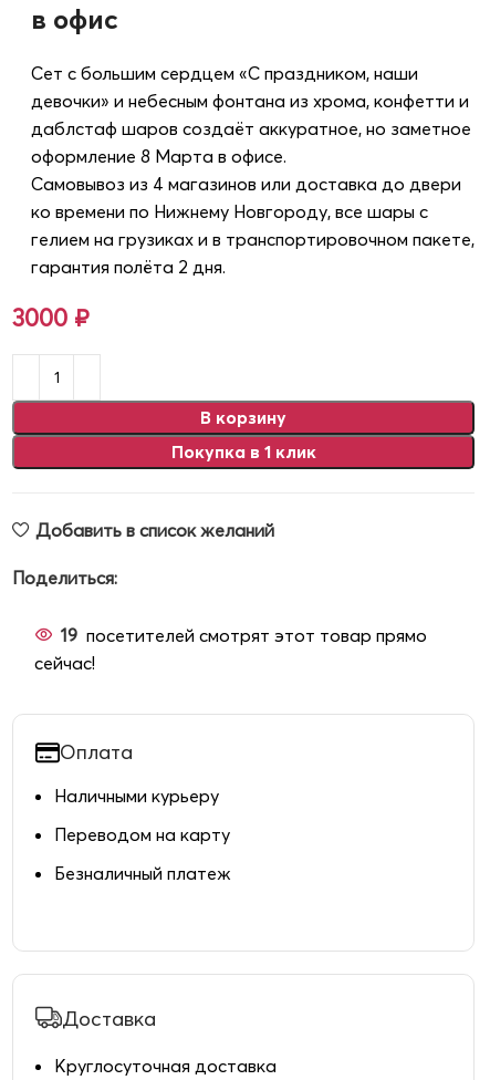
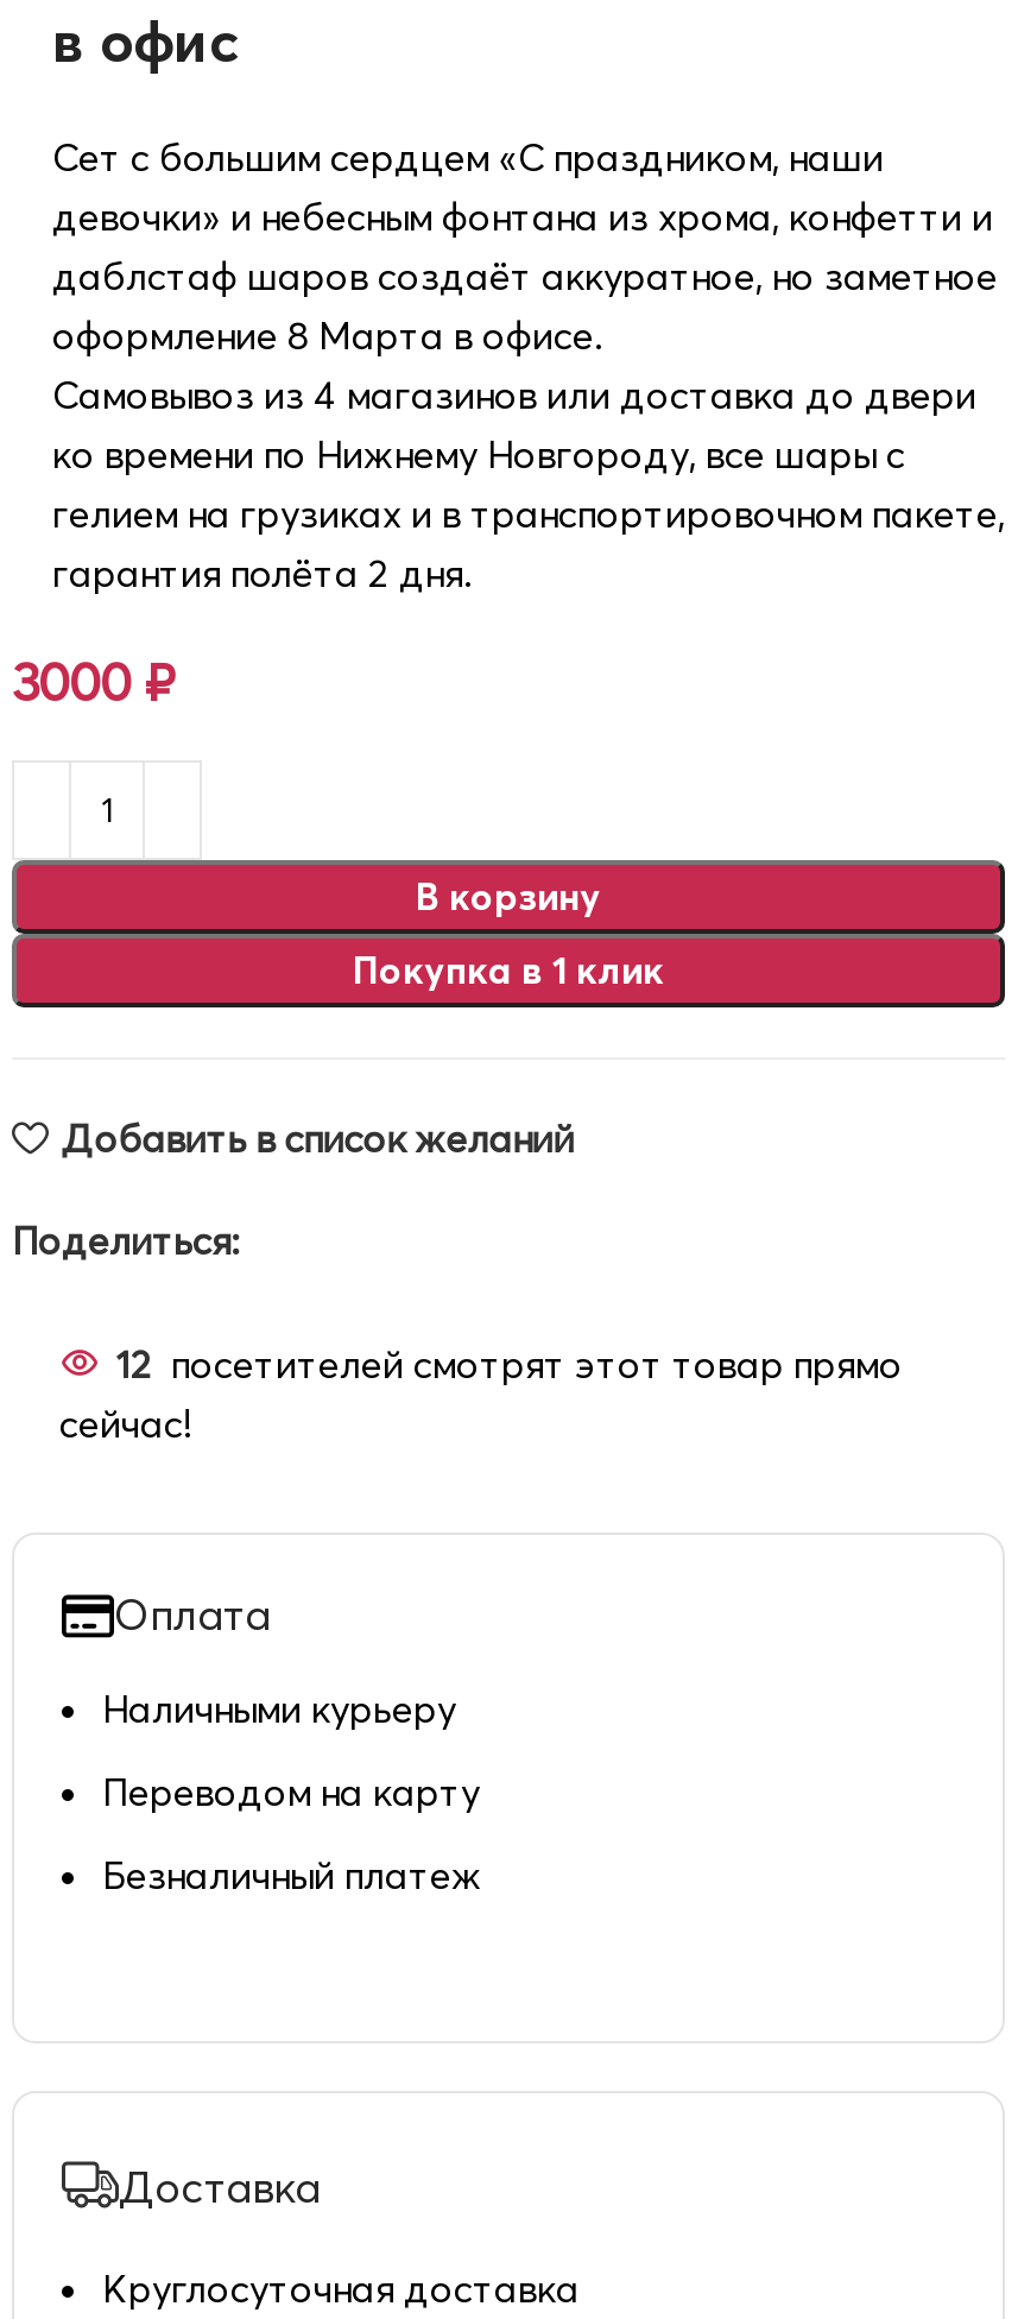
- 19 посетителей смотрят этот товар прямо
+ 12 посетителей смотрят этот товар прямо
